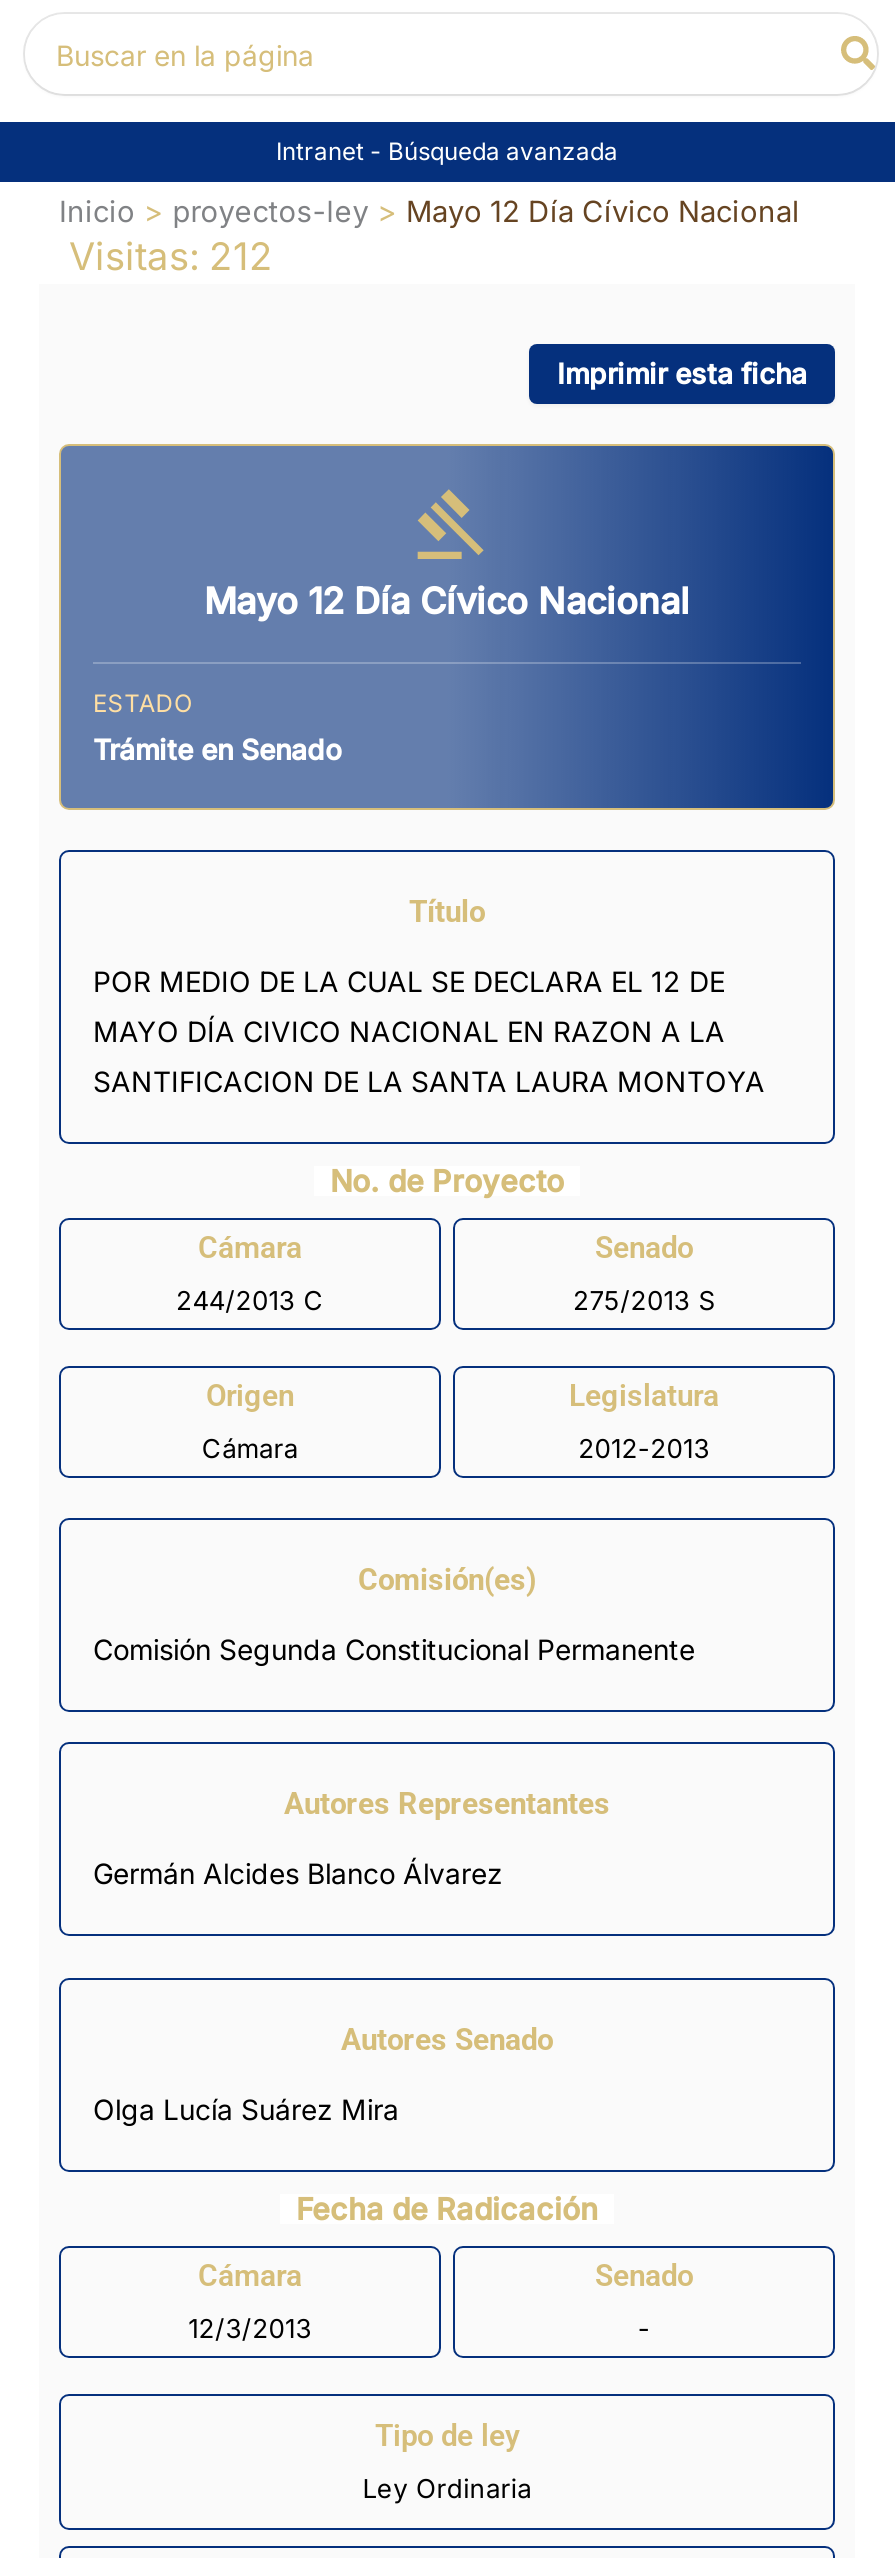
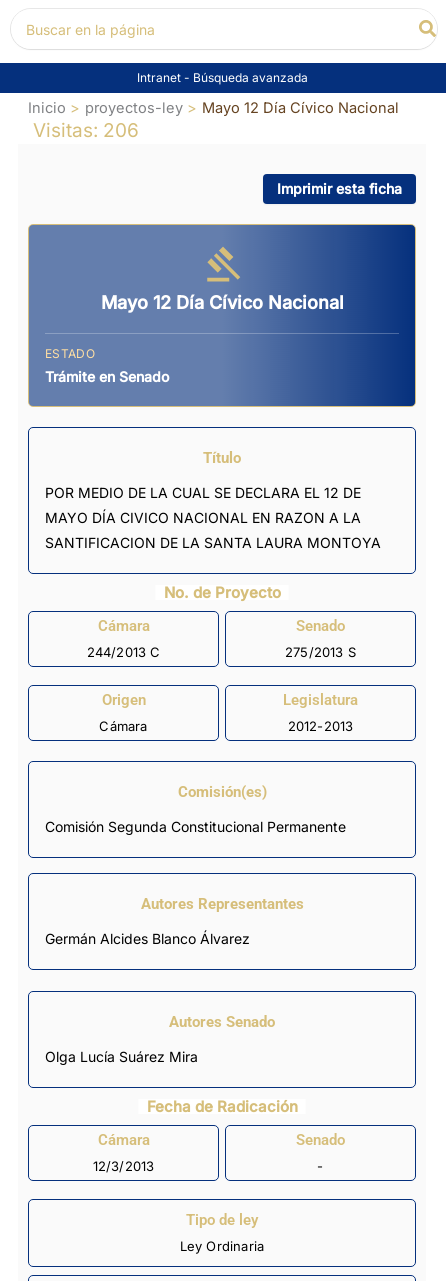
- Visitas: 212
+ Visitas: 206
